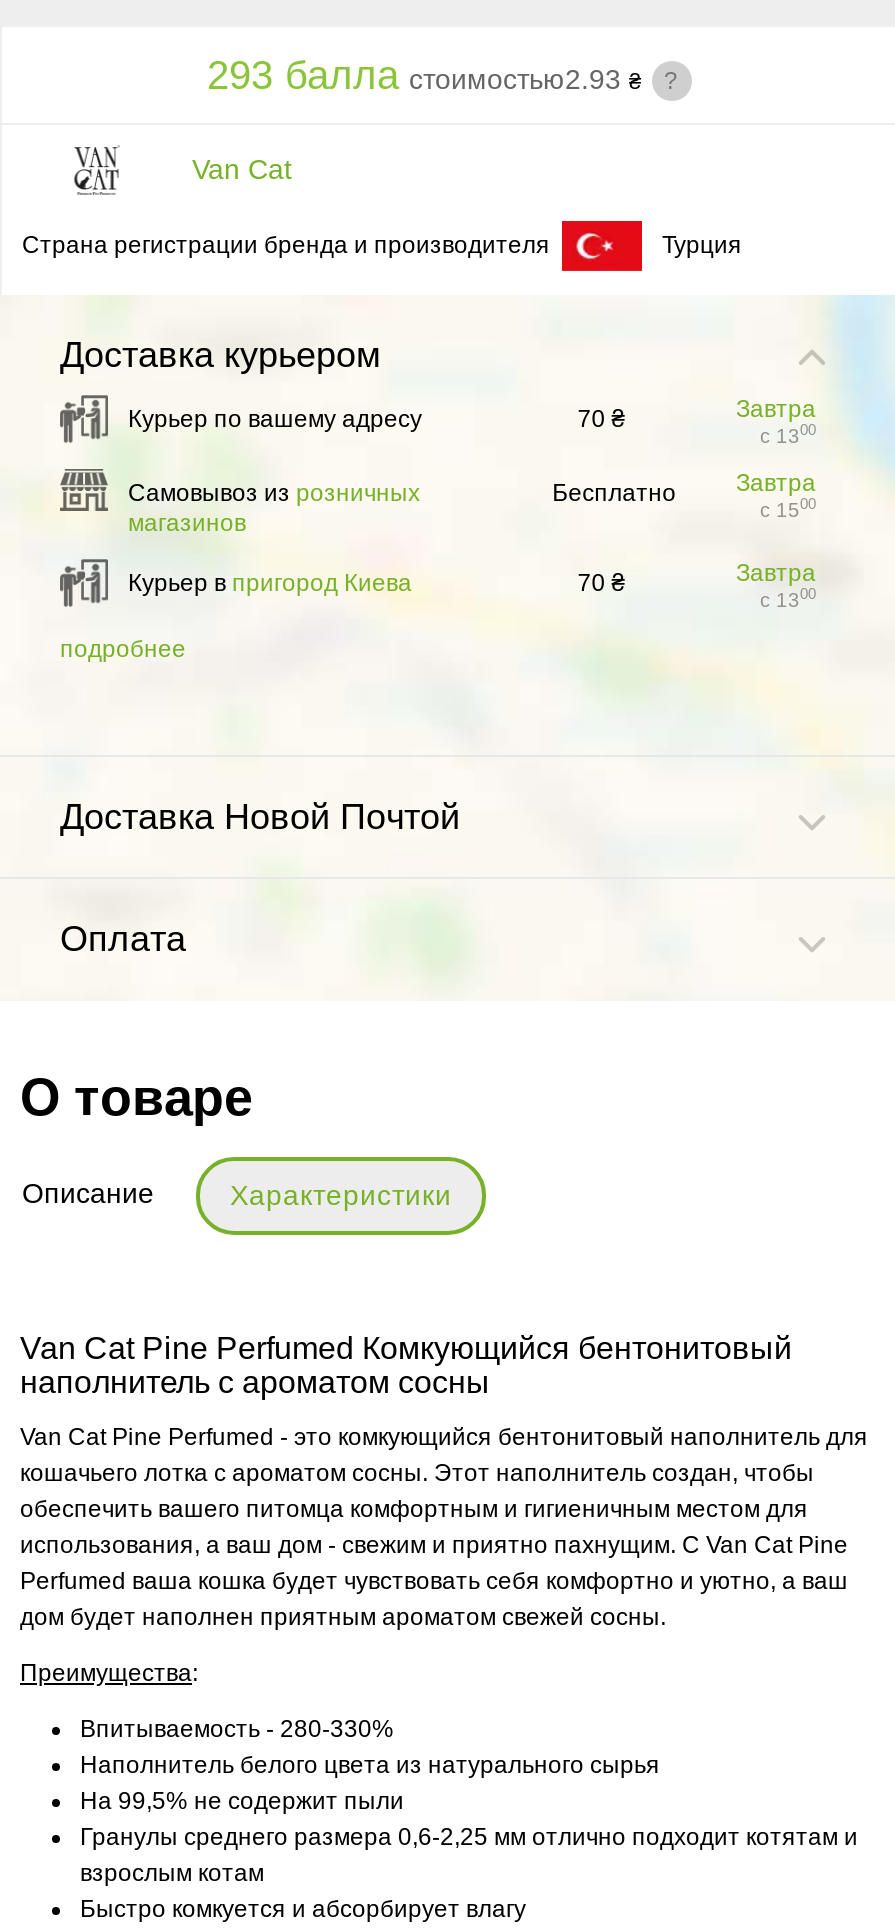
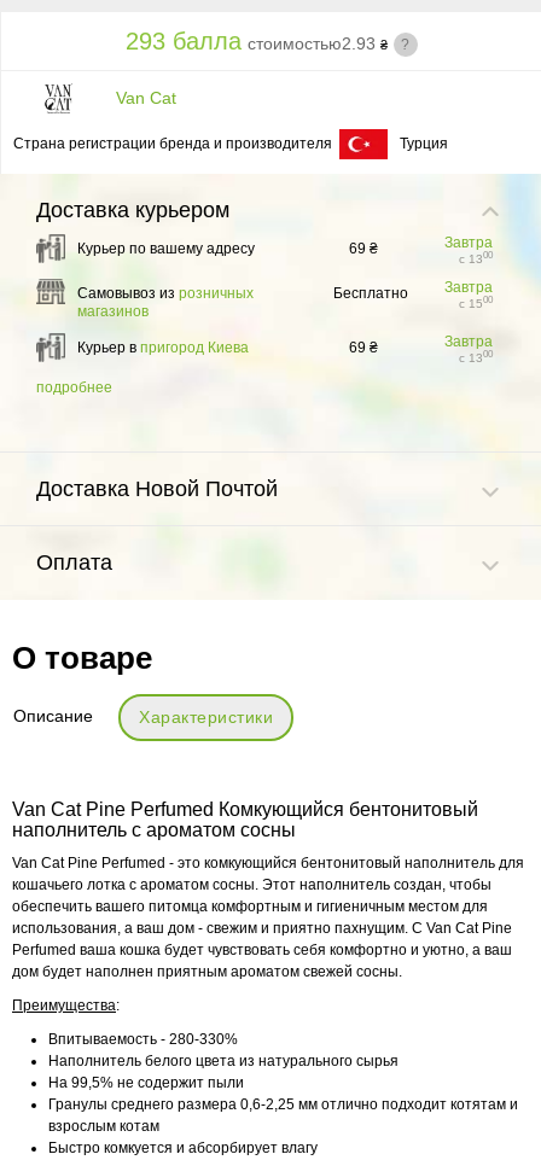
- 70 ₴
+ 69 ₴

- 70 ₴
+ 69 ₴
